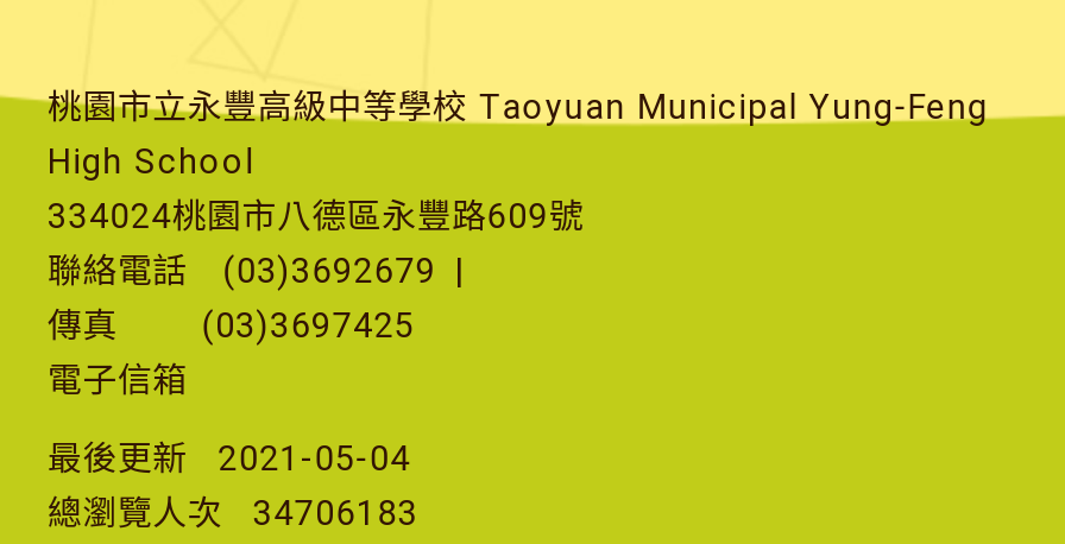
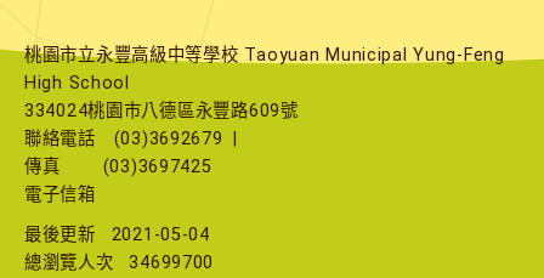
- 總瀏覽人次 34706183
+ 總瀏覽人次 34699700
